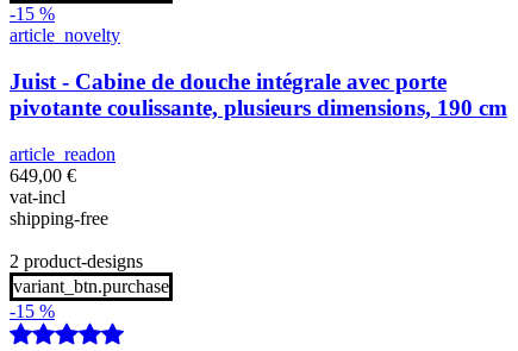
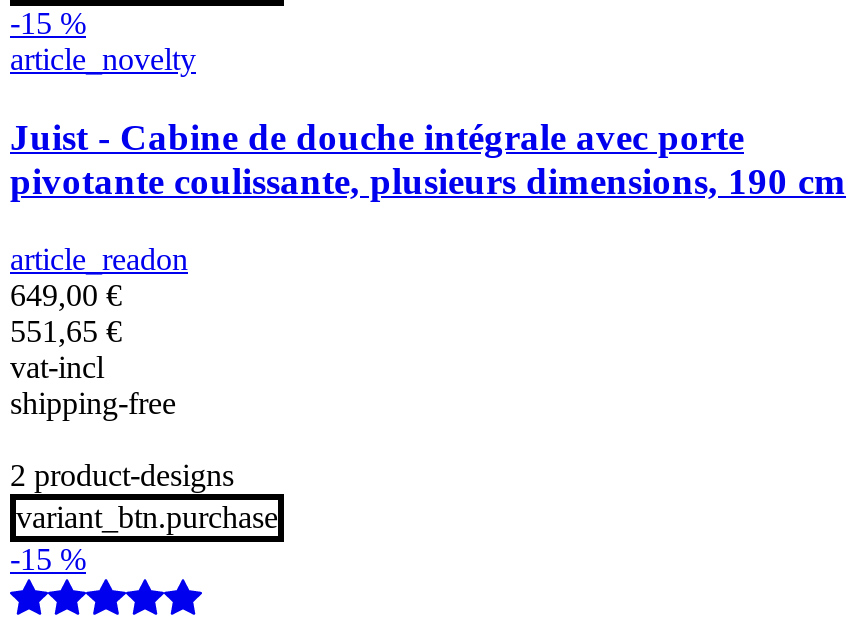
+ 551,65 €
